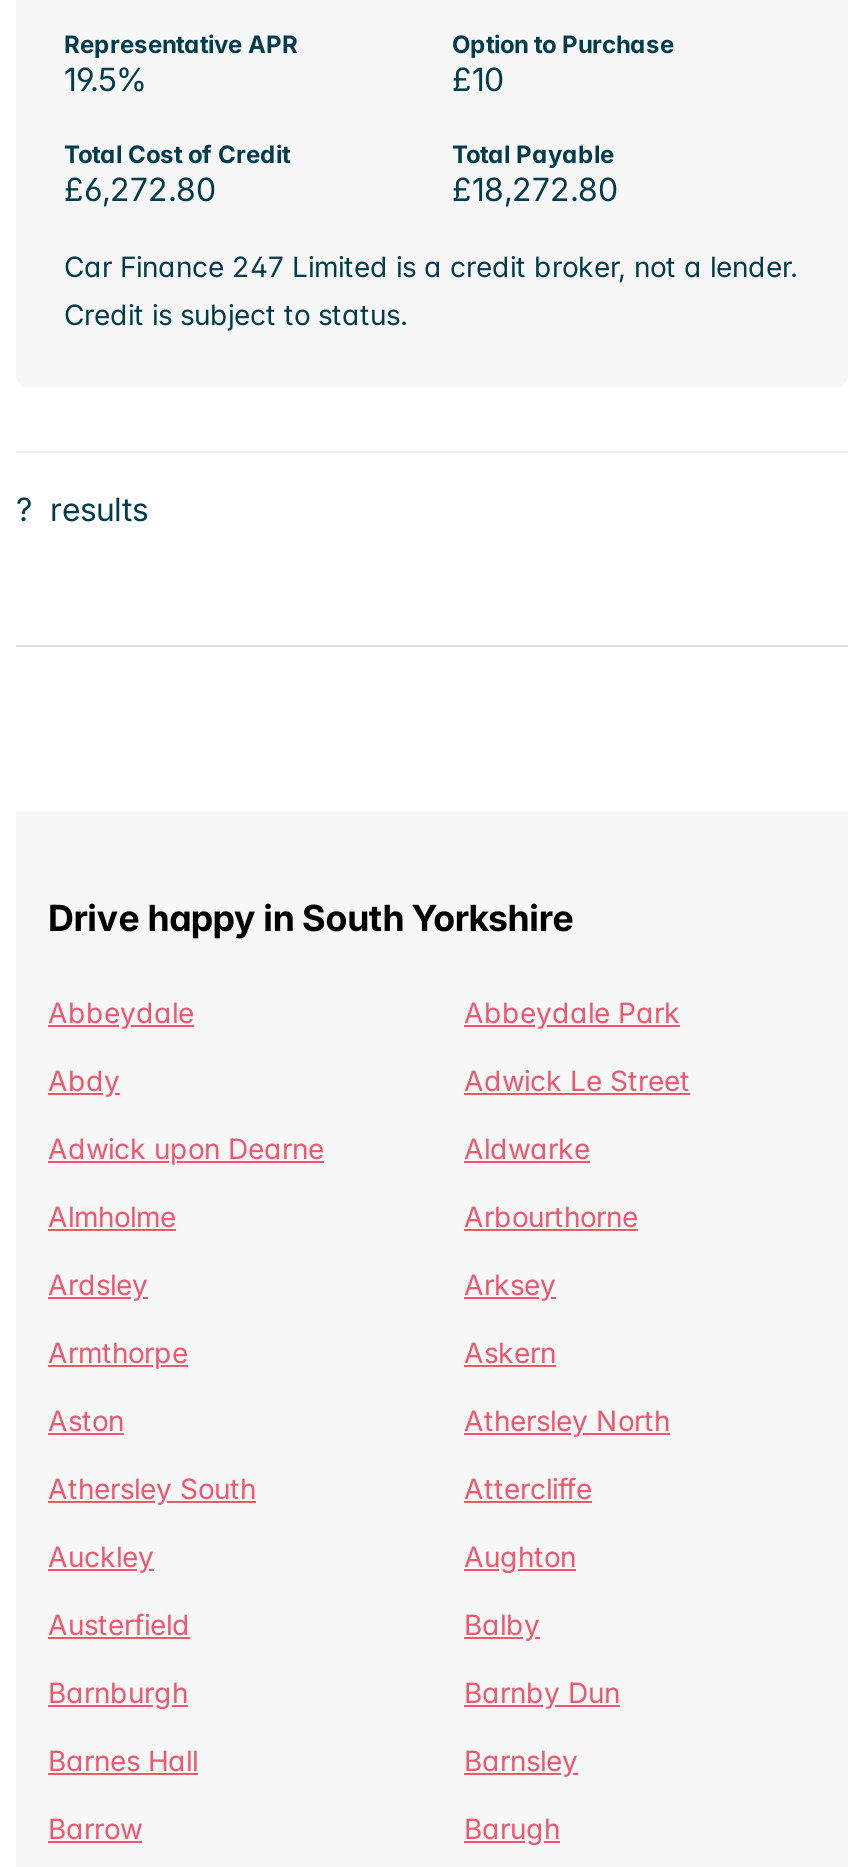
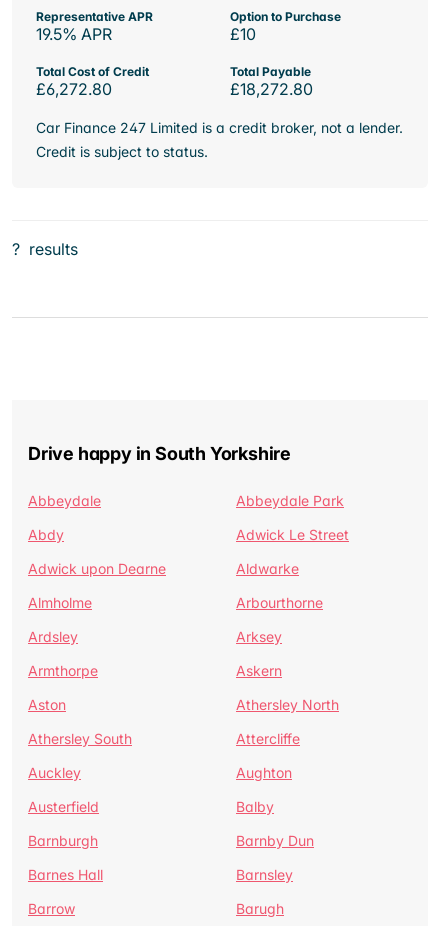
- 19.5%
+ 19.5% APR
